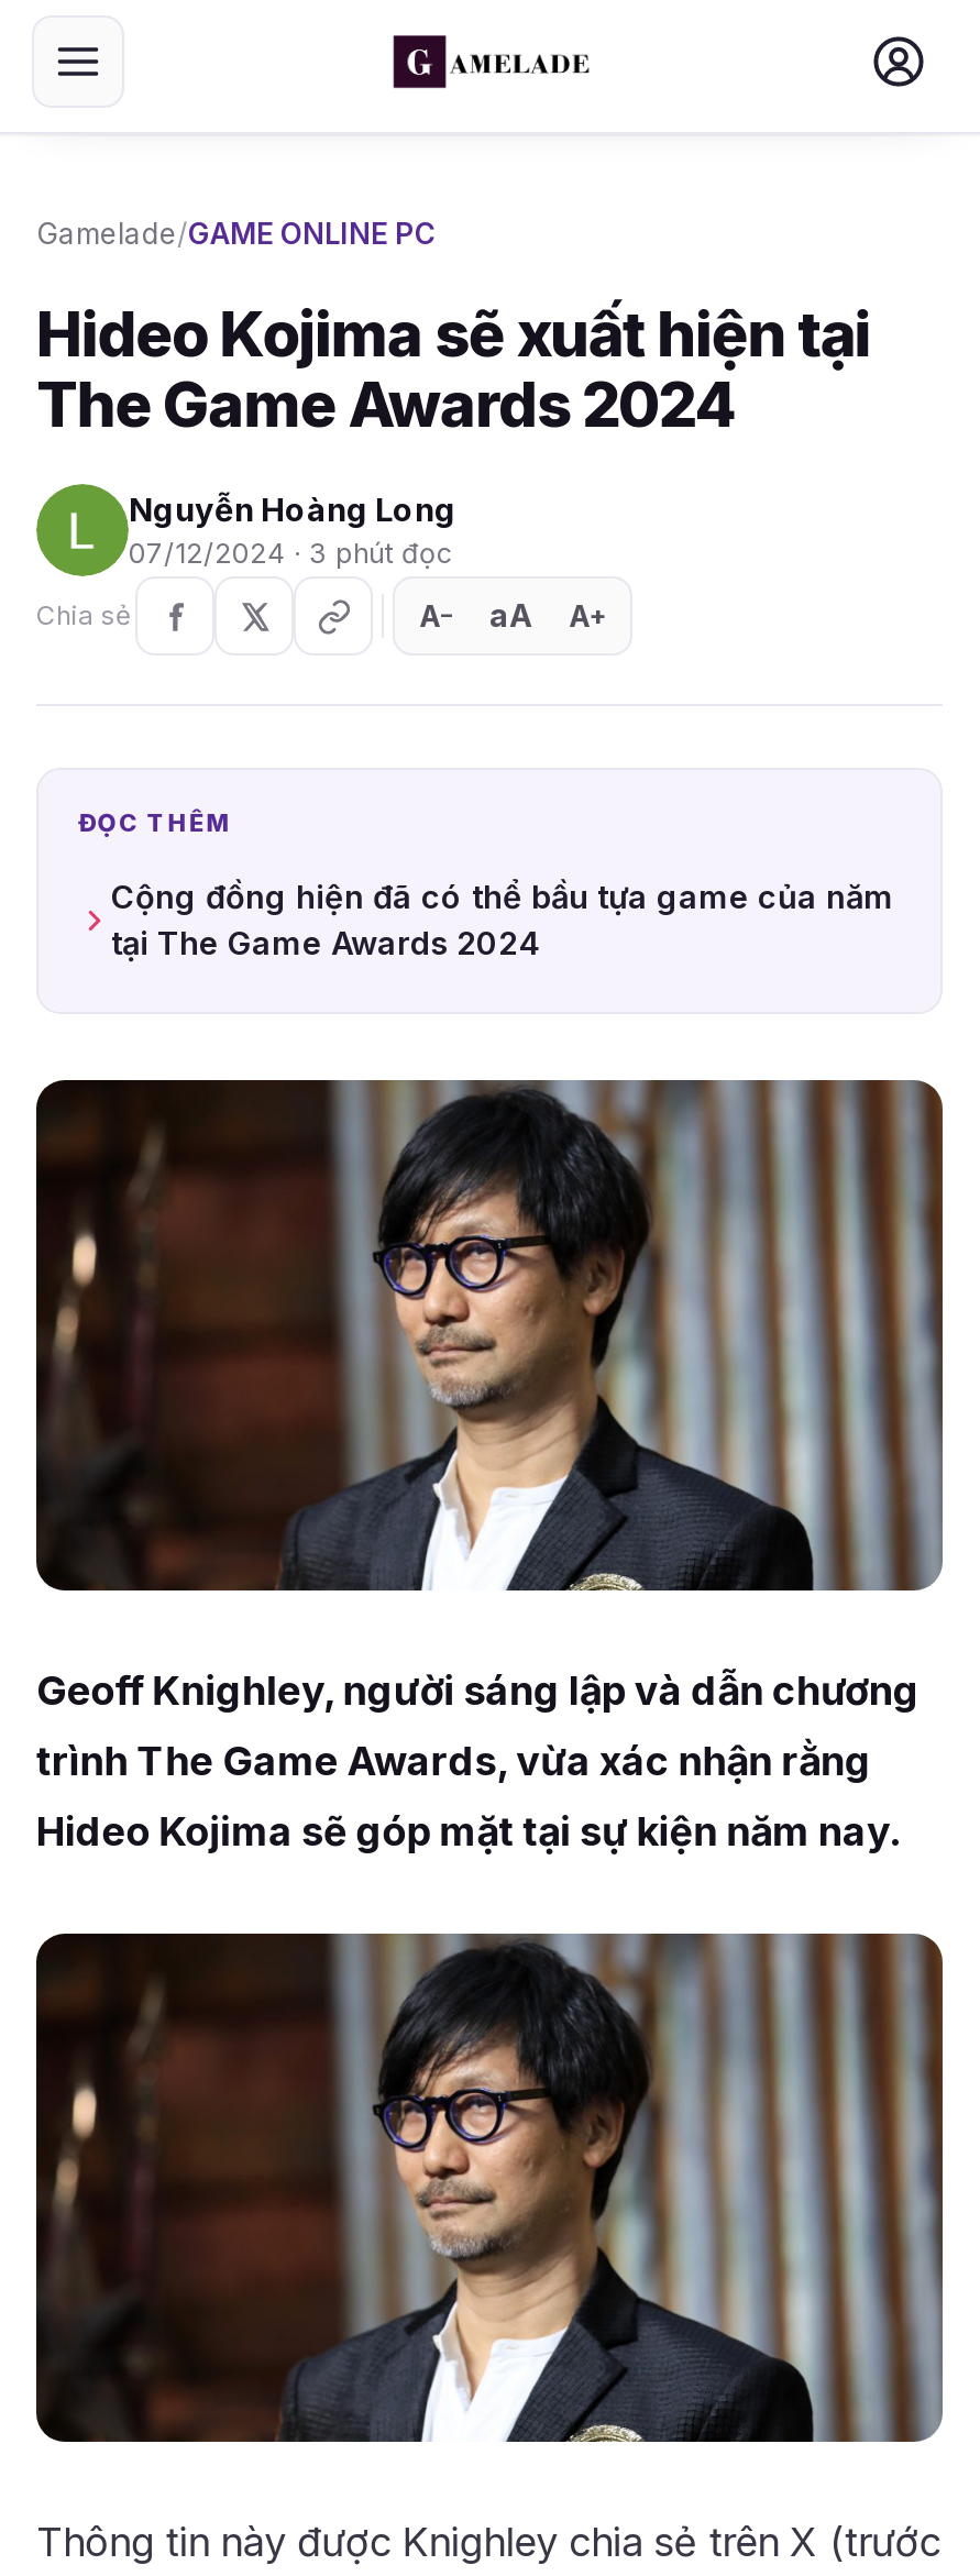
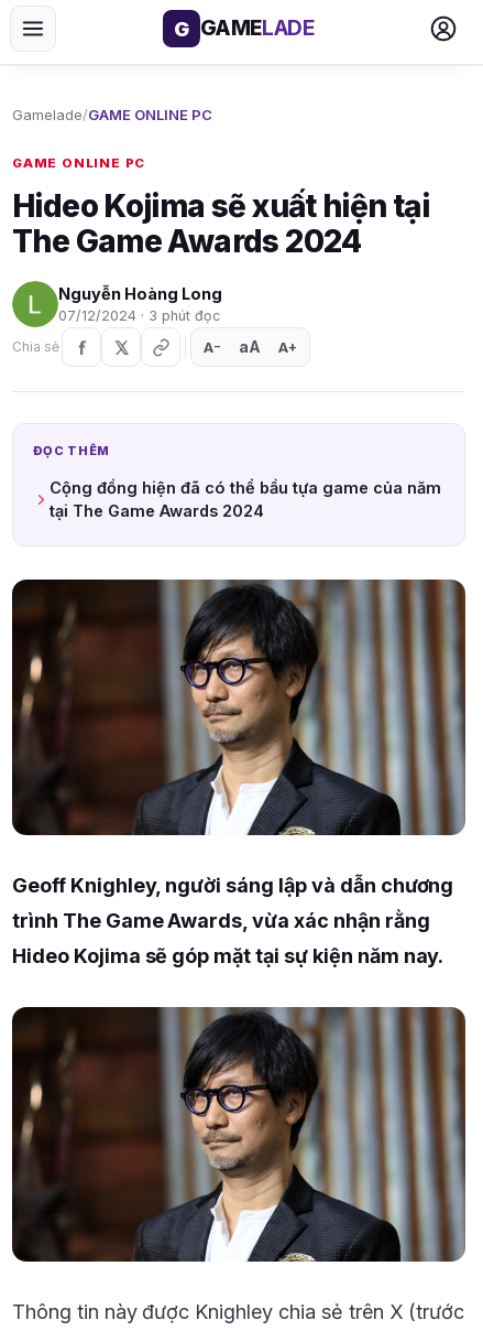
+ G GAMELADE

+ GAME ONLINE PC
